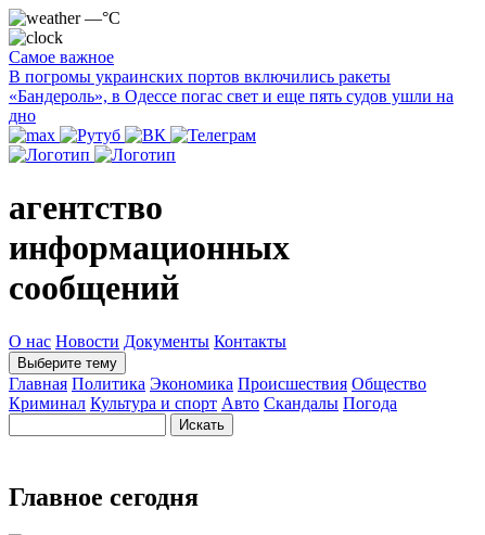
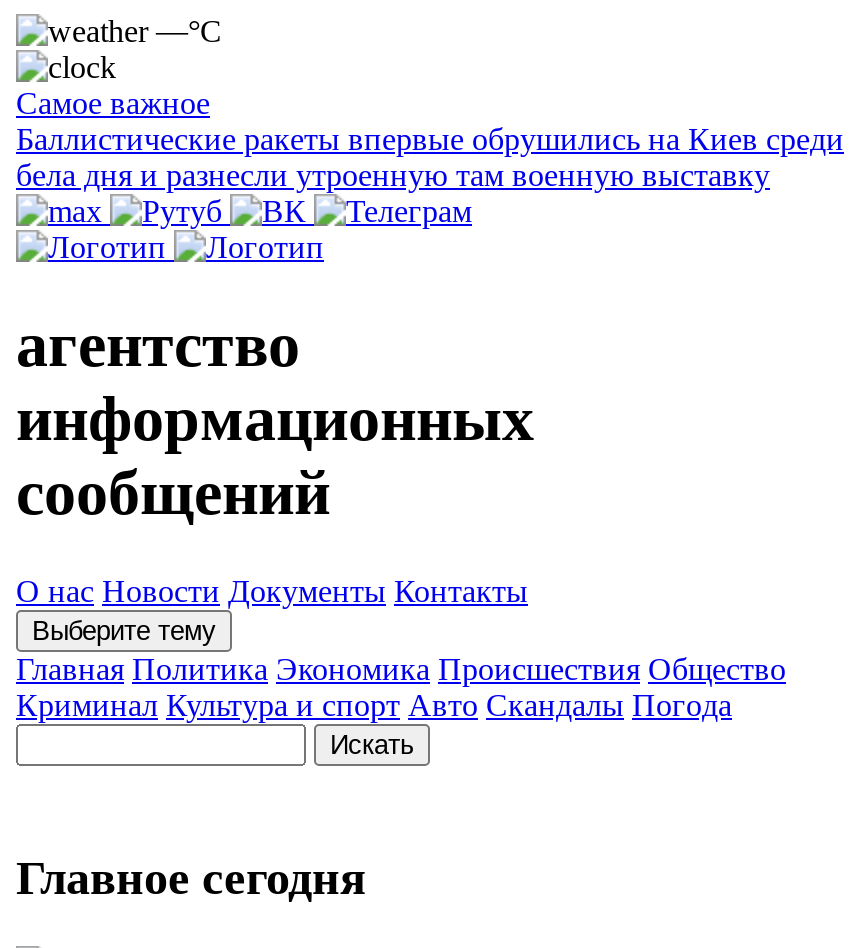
- В погромы украинских портов включились ракеты
- «Бандероль», в Одессе погас свет и еще пять судов ушли на
- дно
+ Баллистические ракеты впервые обрушились на Киев среди
+ бела дня и разнесли утроенную там военную выставку
